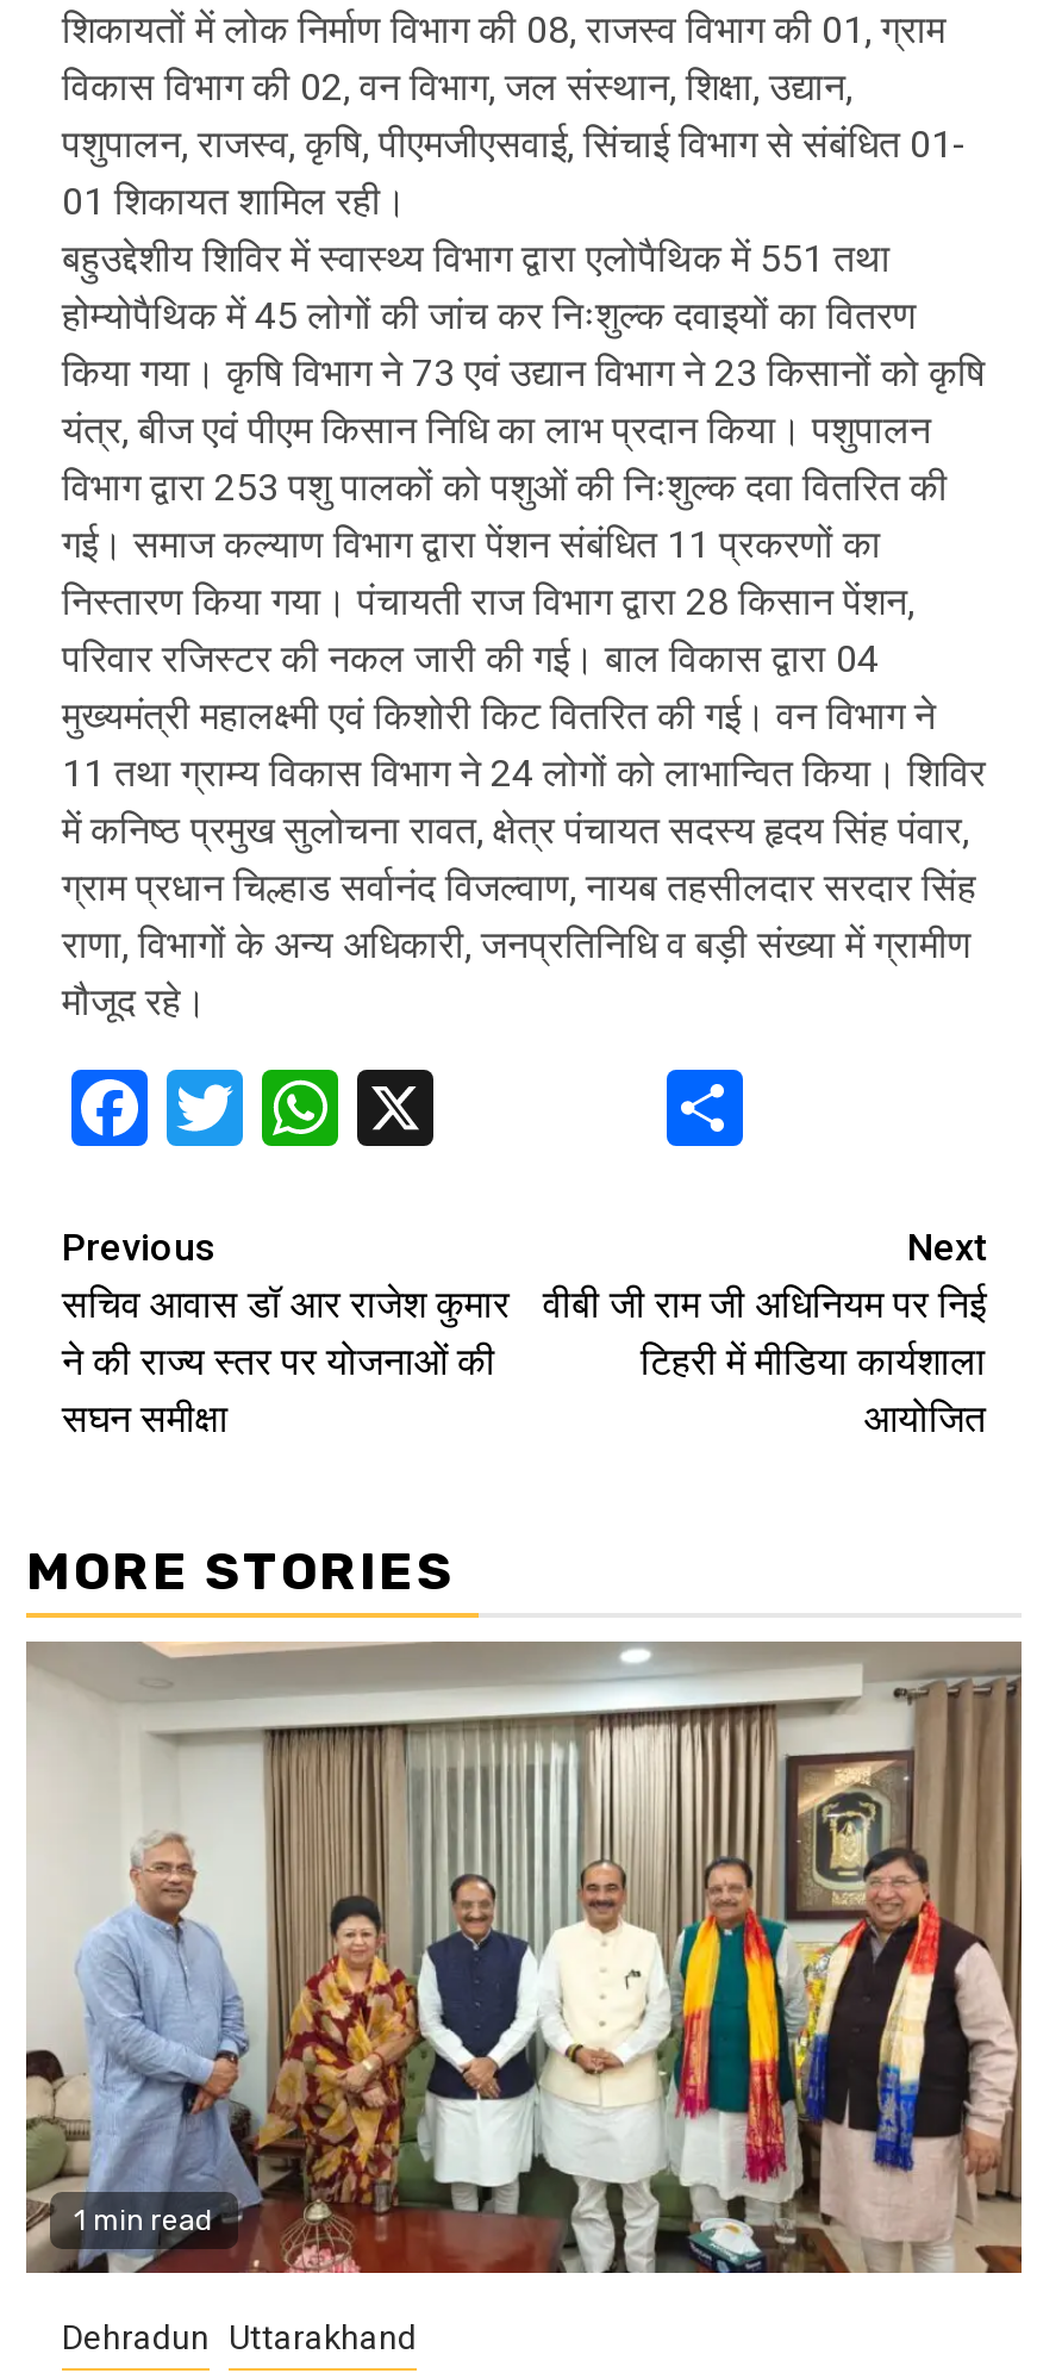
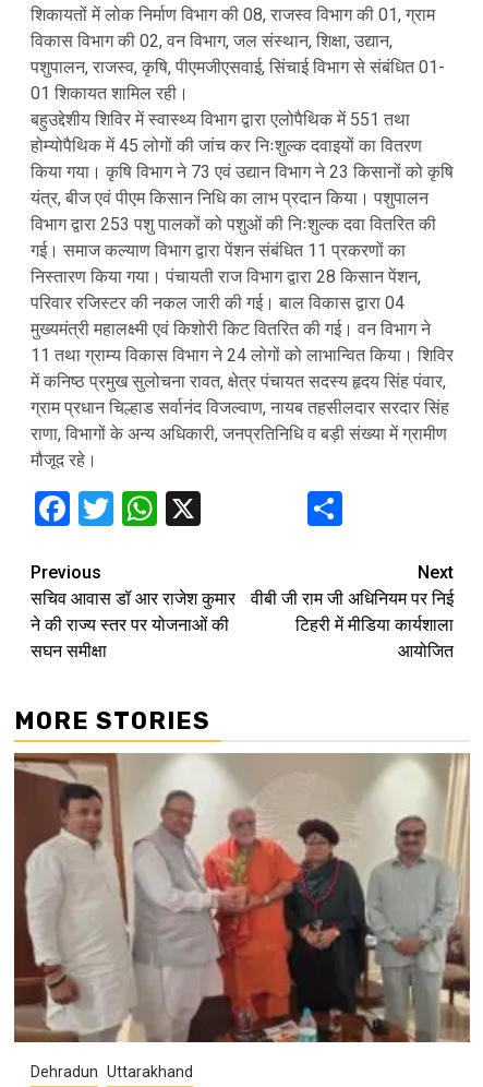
- [image]
+ [image]

- 1 min read
